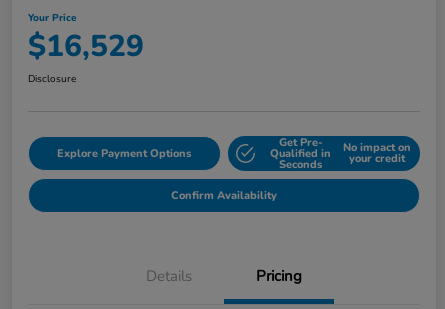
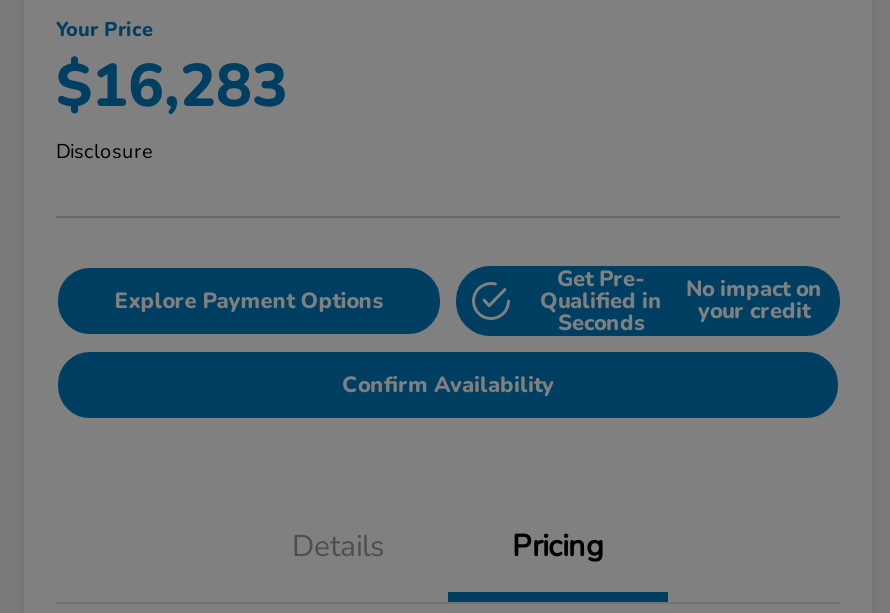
- $16,529
+ $16,283
